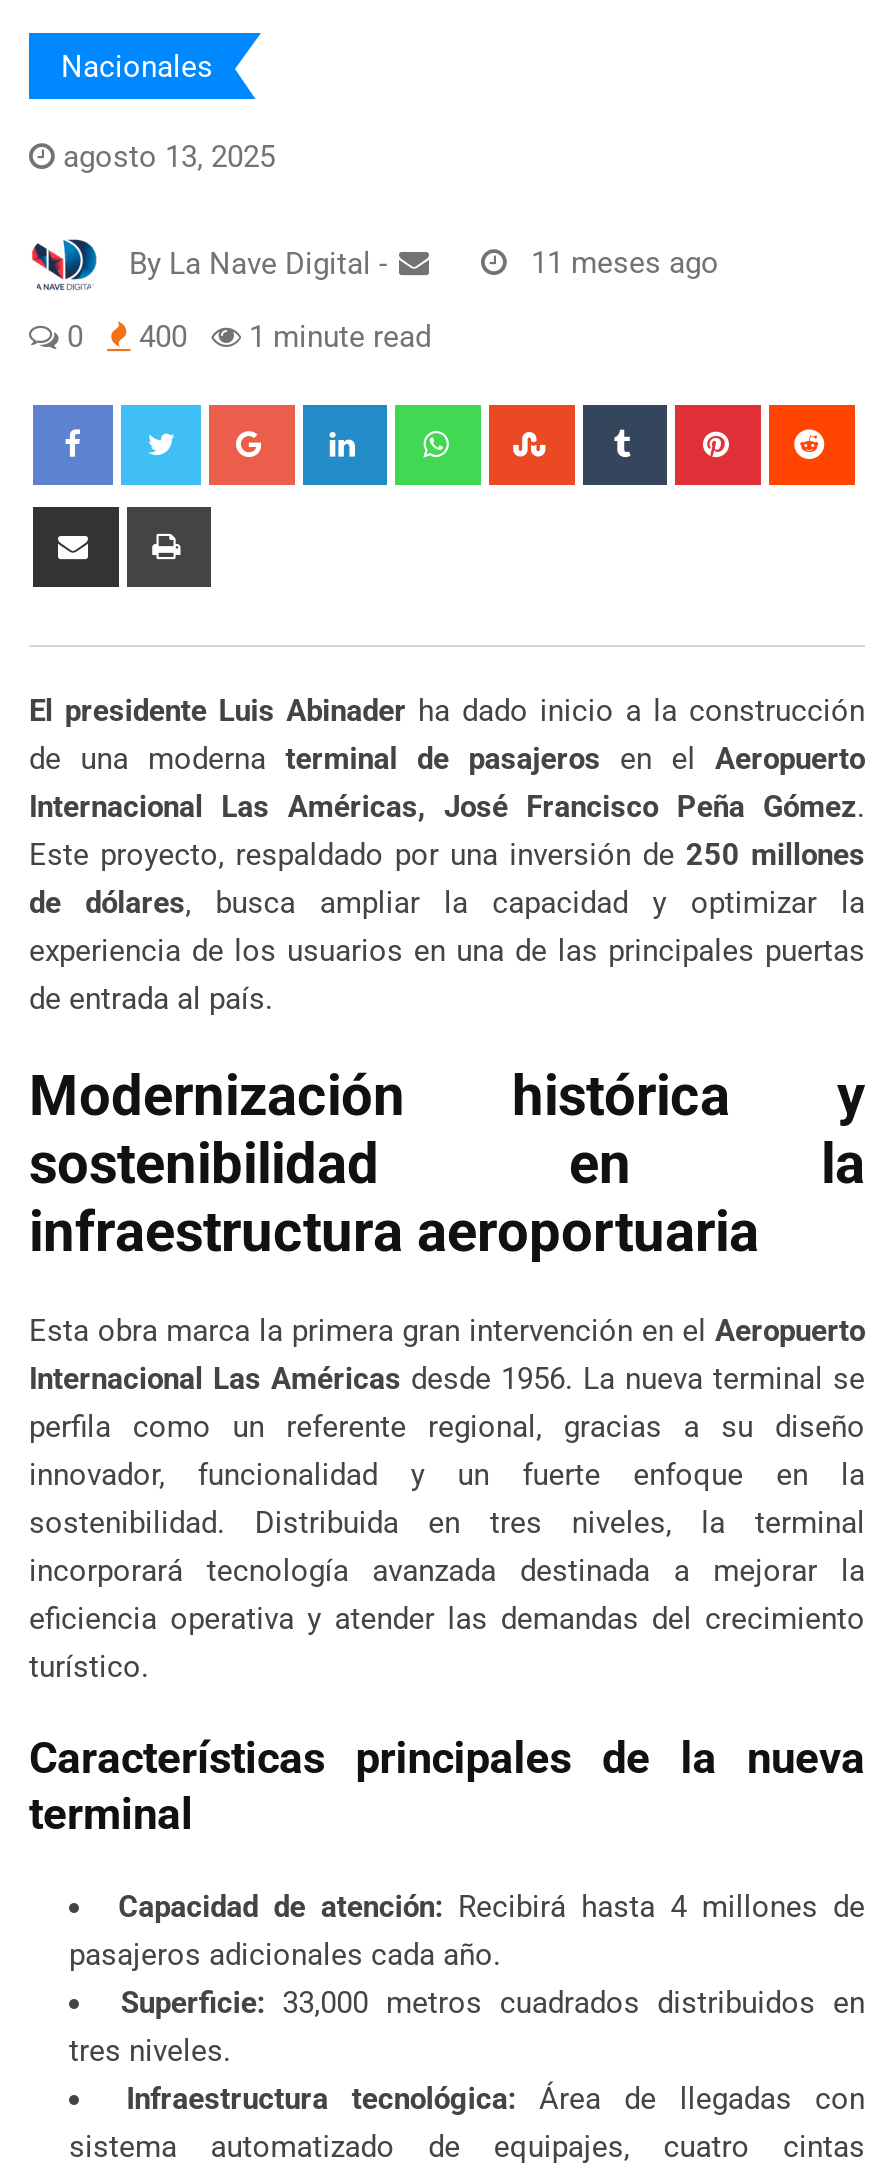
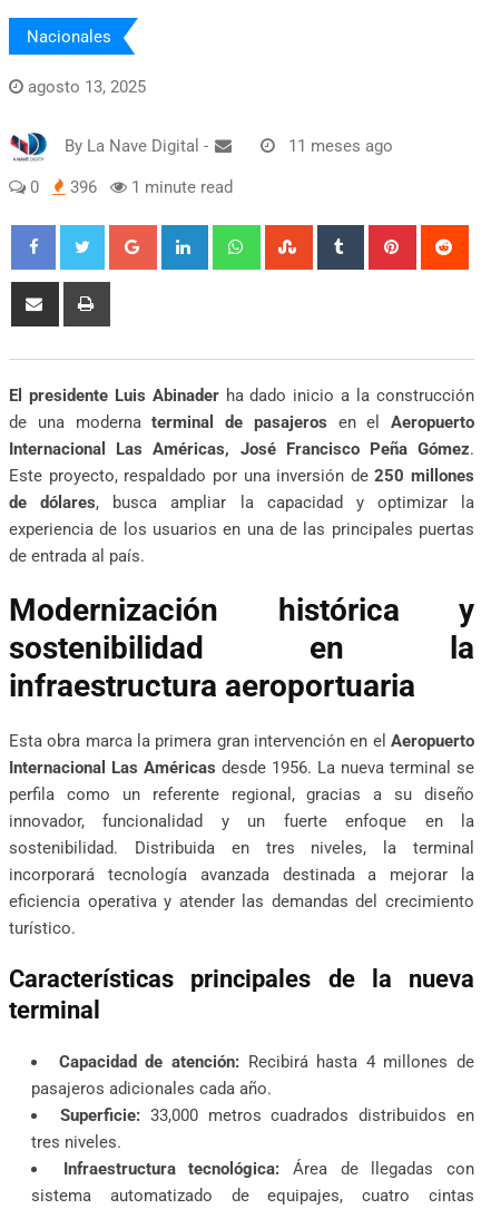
- 0 400 1 minute read
+ 0 396 1 minute read
